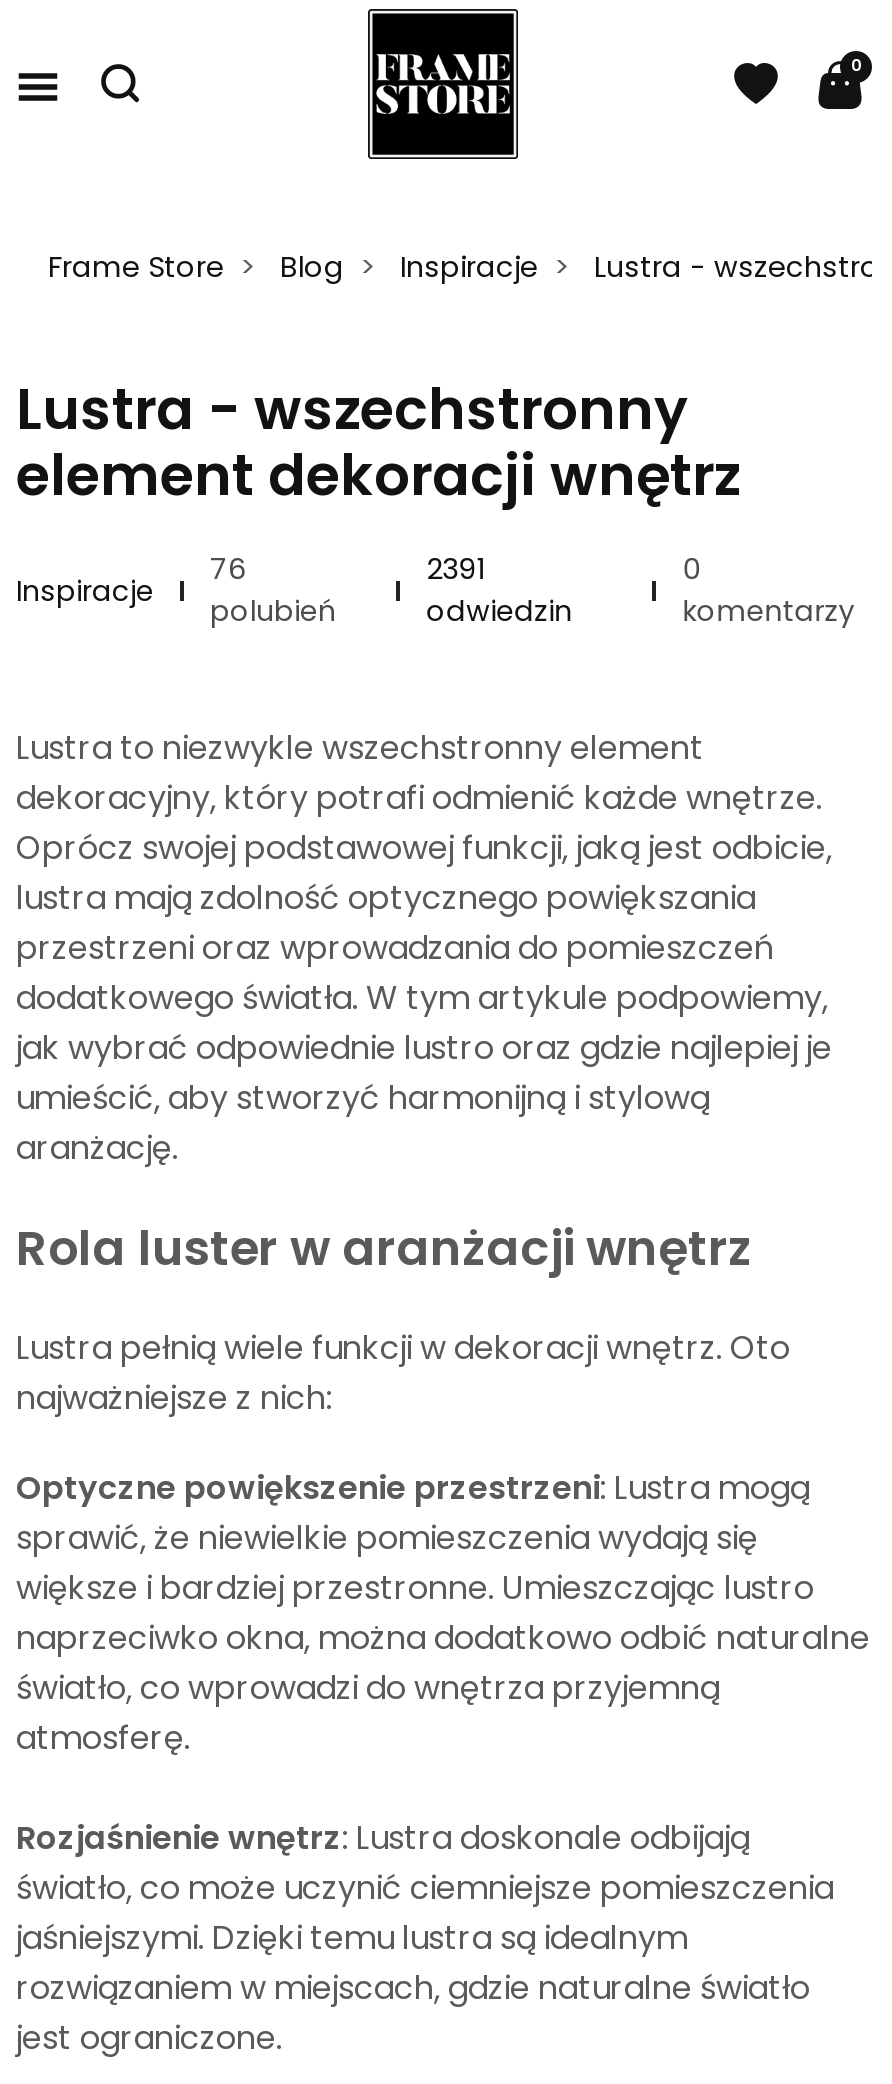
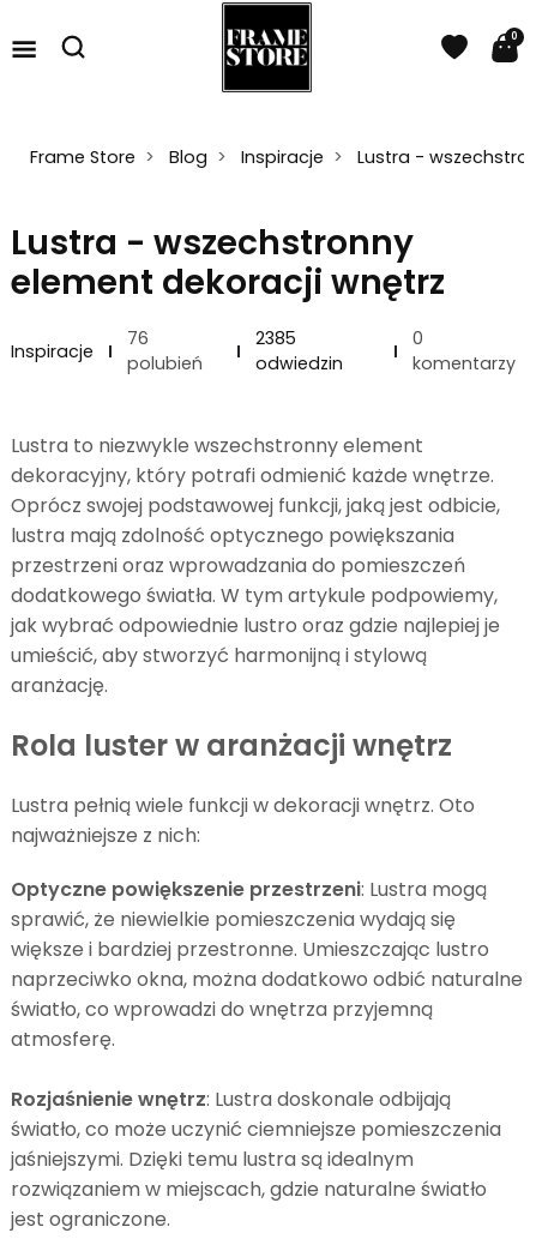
- 2391
+ 2385
